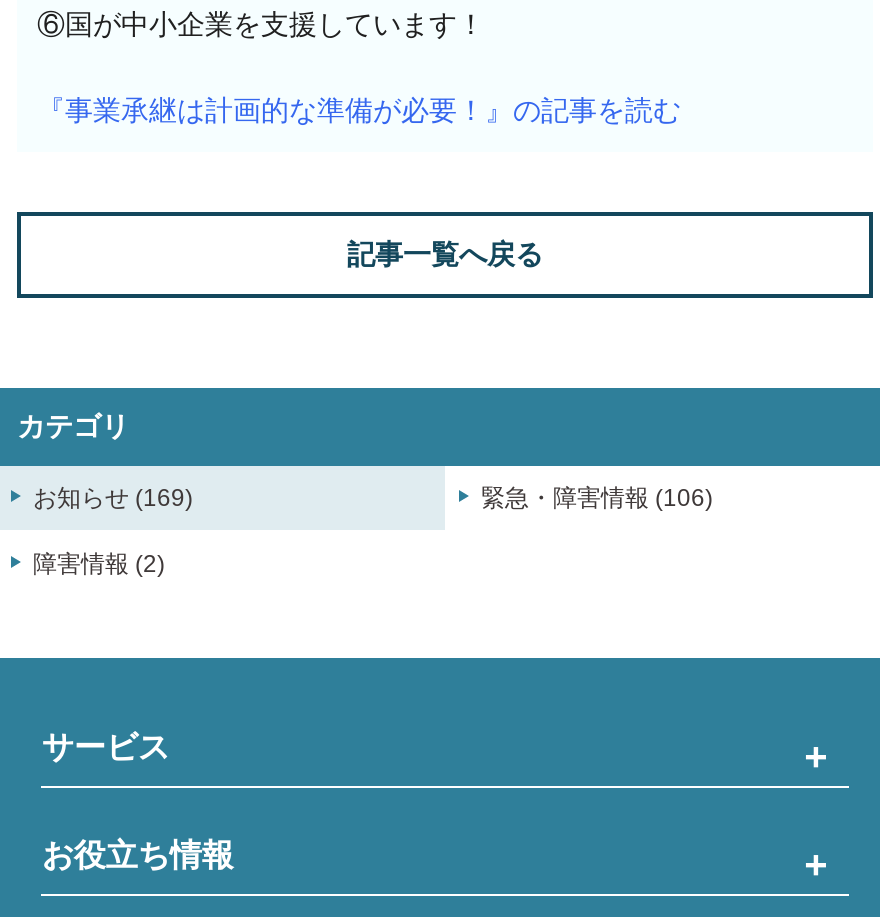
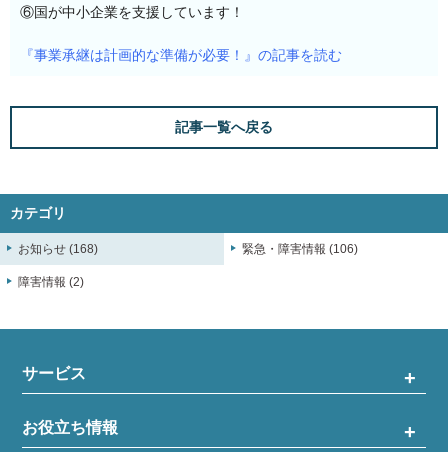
- お知らせ (169)
+ お知らせ (168)
